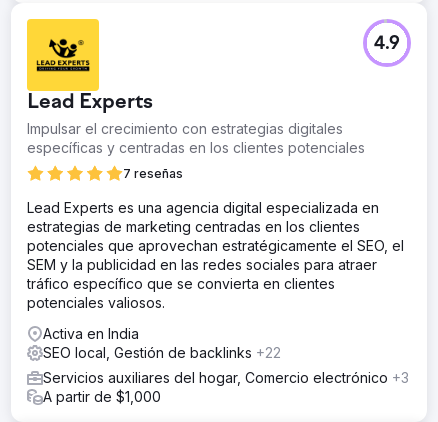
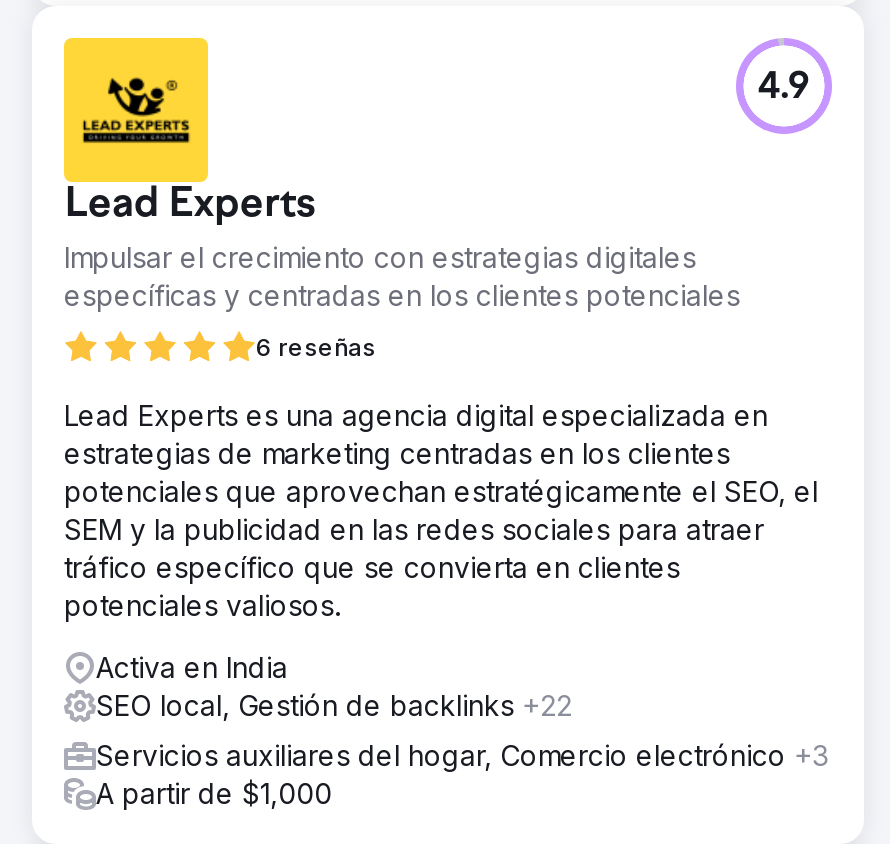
- 7 reseñas
+ 6 reseñas
